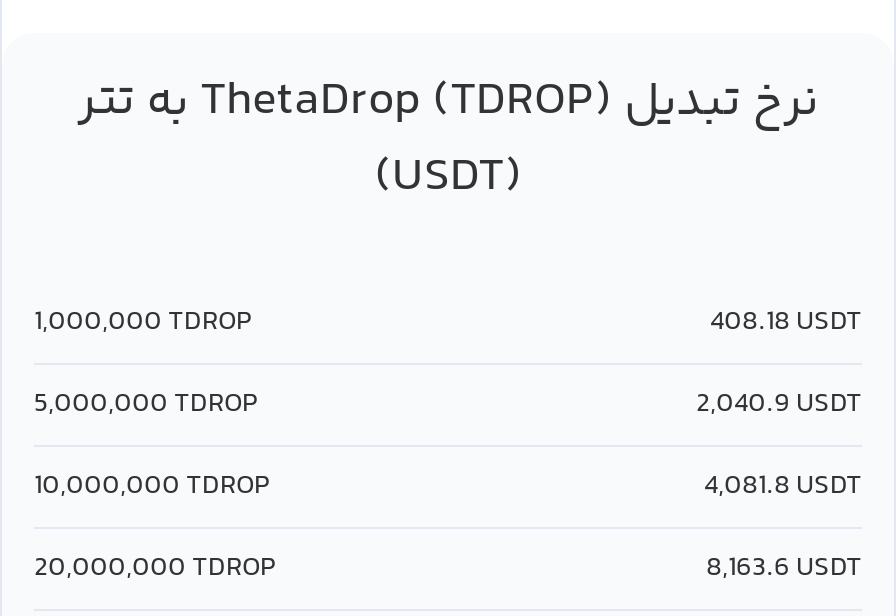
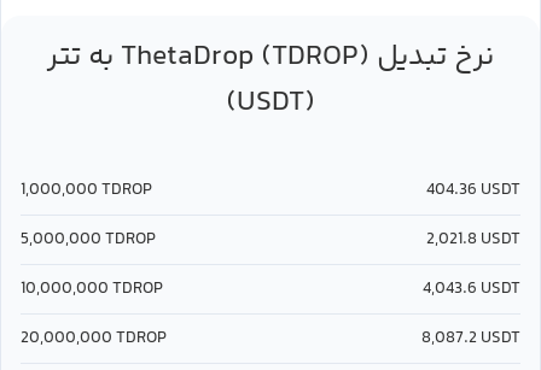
- 408.18 USDT
+ 404.36 USDT

- 2,040.9 USDT
+ 2,021.8 USDT

- 4,081.8 USDT
+ 4,043.6 USDT

- 8,163.6 USDT
+ 8,087.2 USDT
